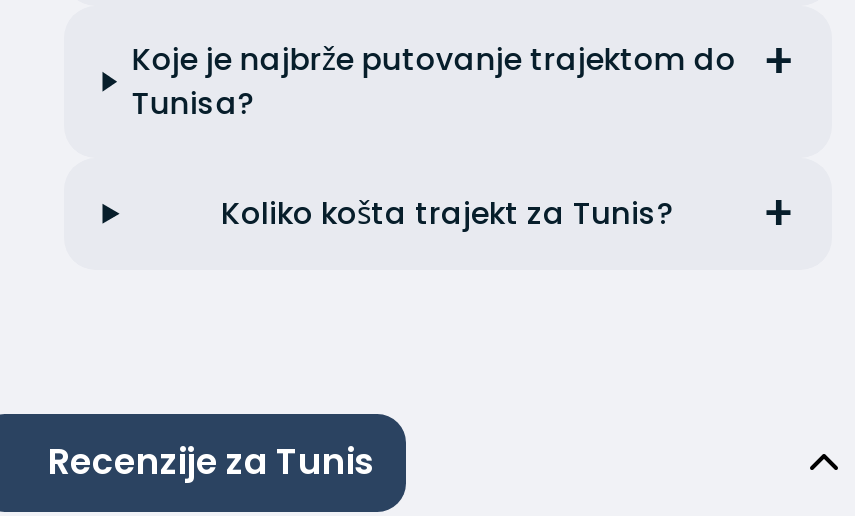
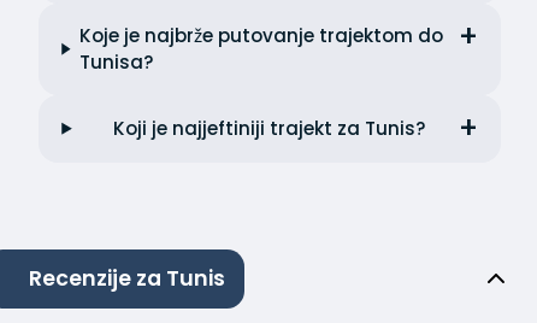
- Koliko košta trajekt za Tunis?
+ Koji je najjeftiniji trajekt za Tunis?
